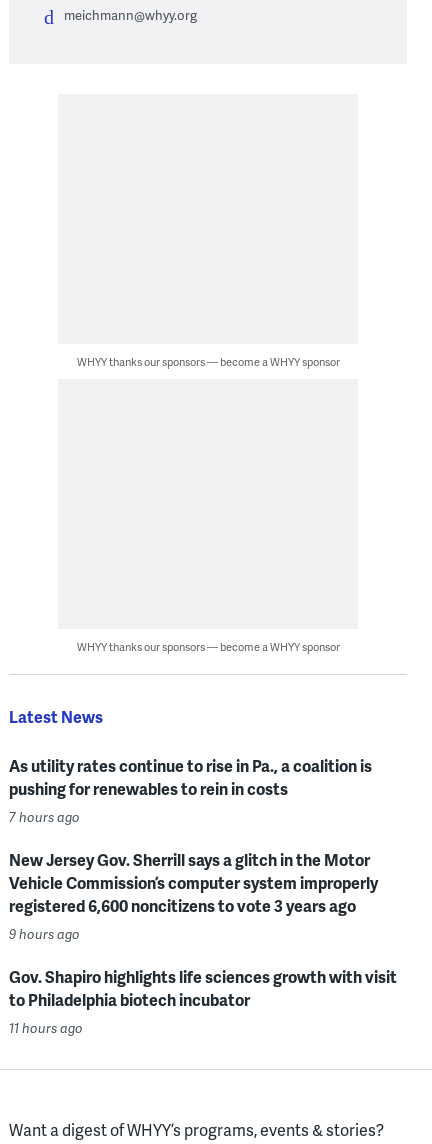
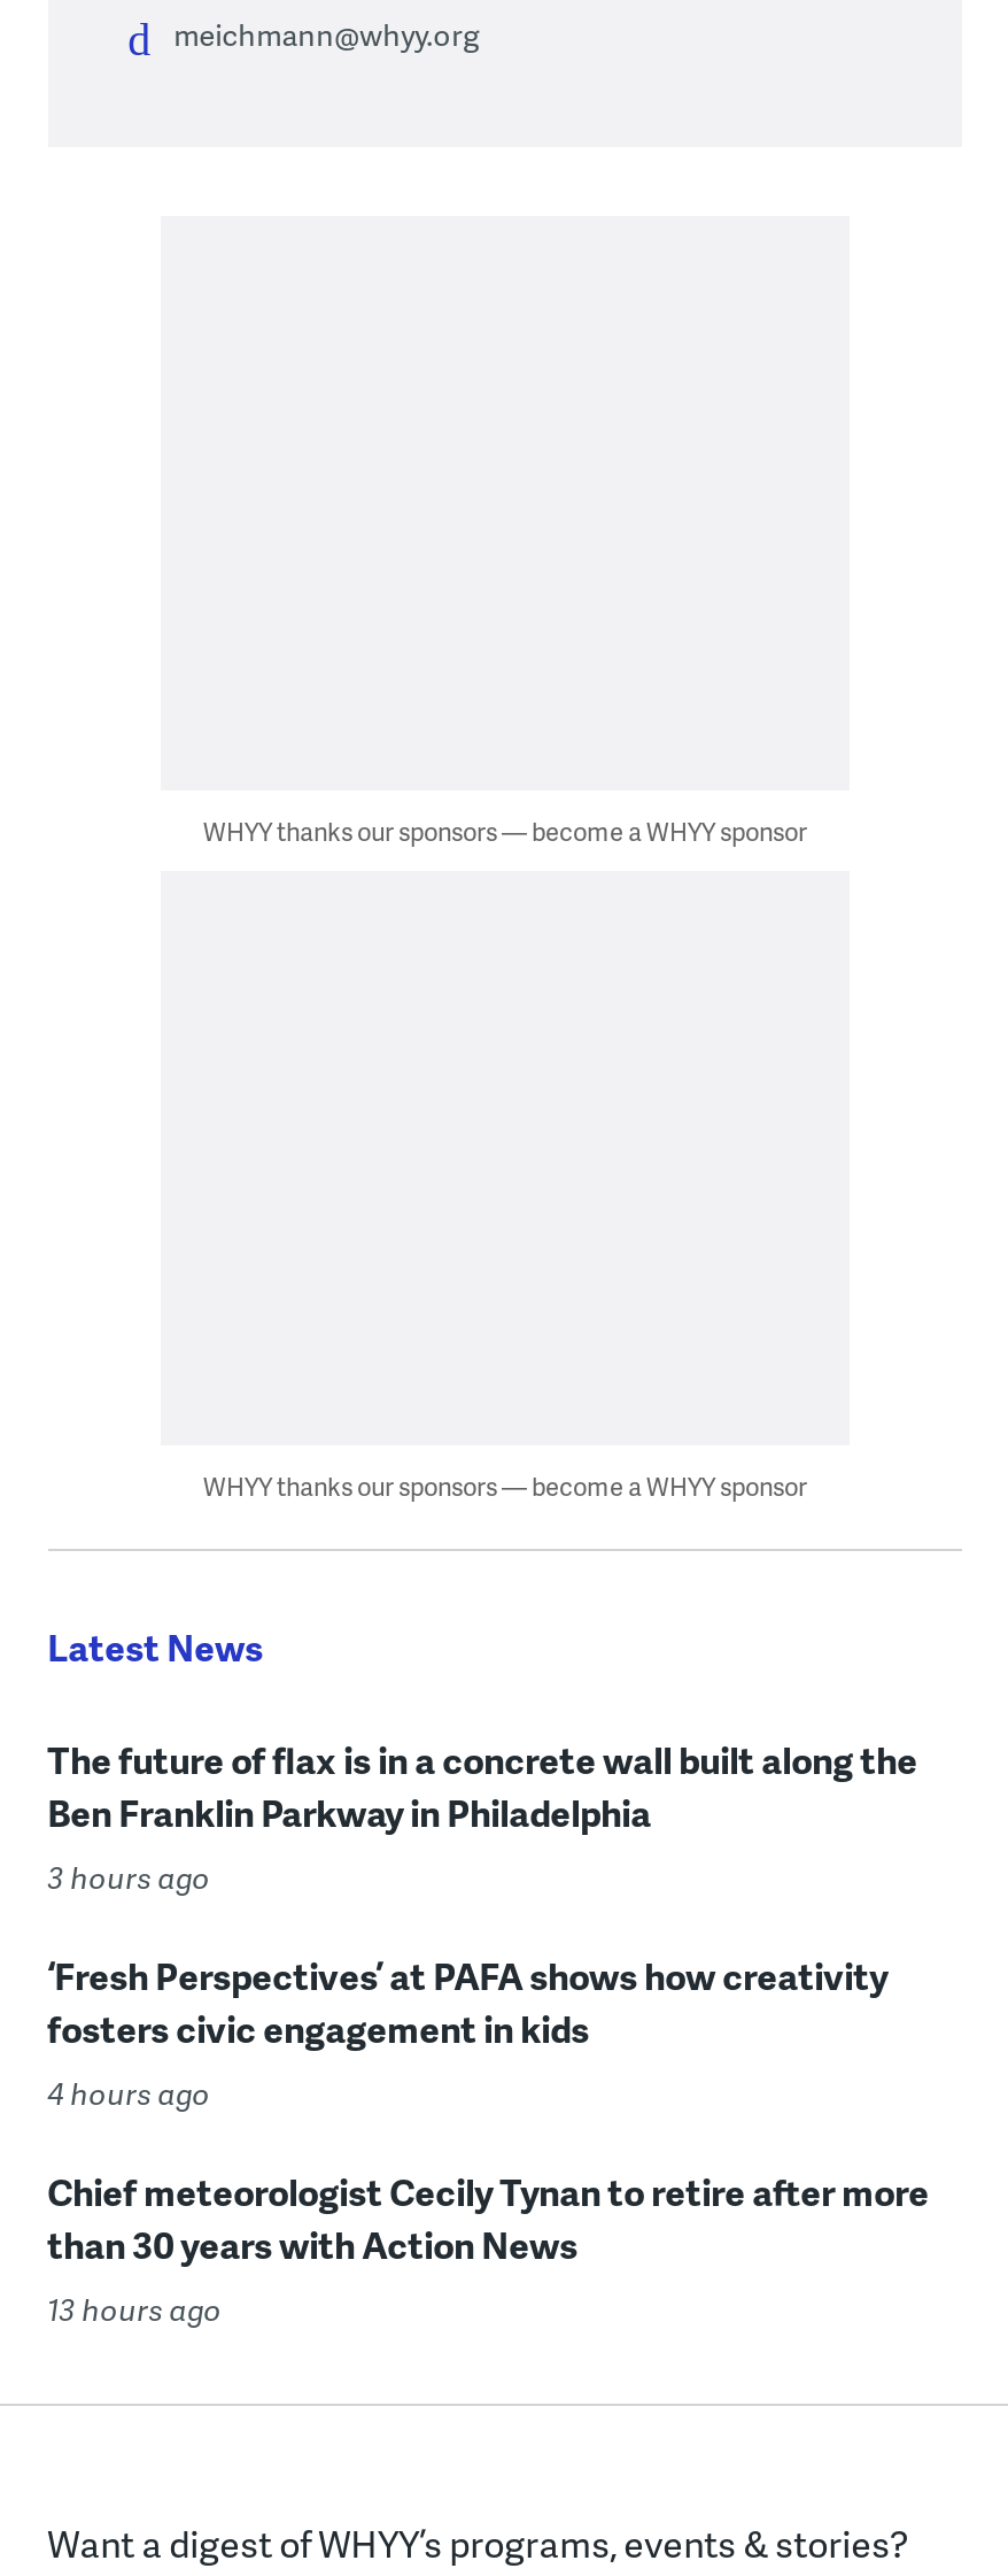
- As utility rates continue to rise in Pa., a coalition is
- pushing for renewables to rein in costs
- 7 hours ago
+ The future of flax is in a concrete wall built along the
+ Ben Franklin Parkway in Philadelphia
+ 3 hours ago

- New Jersey Gov. Sherrill says a glitch in the Motor
- Vehicle Commission’s computer system improperly
- registered 6,600 noncitizens to vote 3 years ago
- 9 hours ago
+ ‘Fresh Perspectives’ at PAFA shows how creativity
+ fosters civic engagement in kids
+ 4 hours ago

- Gov. Shapiro highlights life sciences growth with visit
- to Philadelphia biotech incubator
- 11 hours ago
+ Chief meteorologist Cecily Tynan to retire after more
+ than 30 years with Action News
+ 13 hours ago
